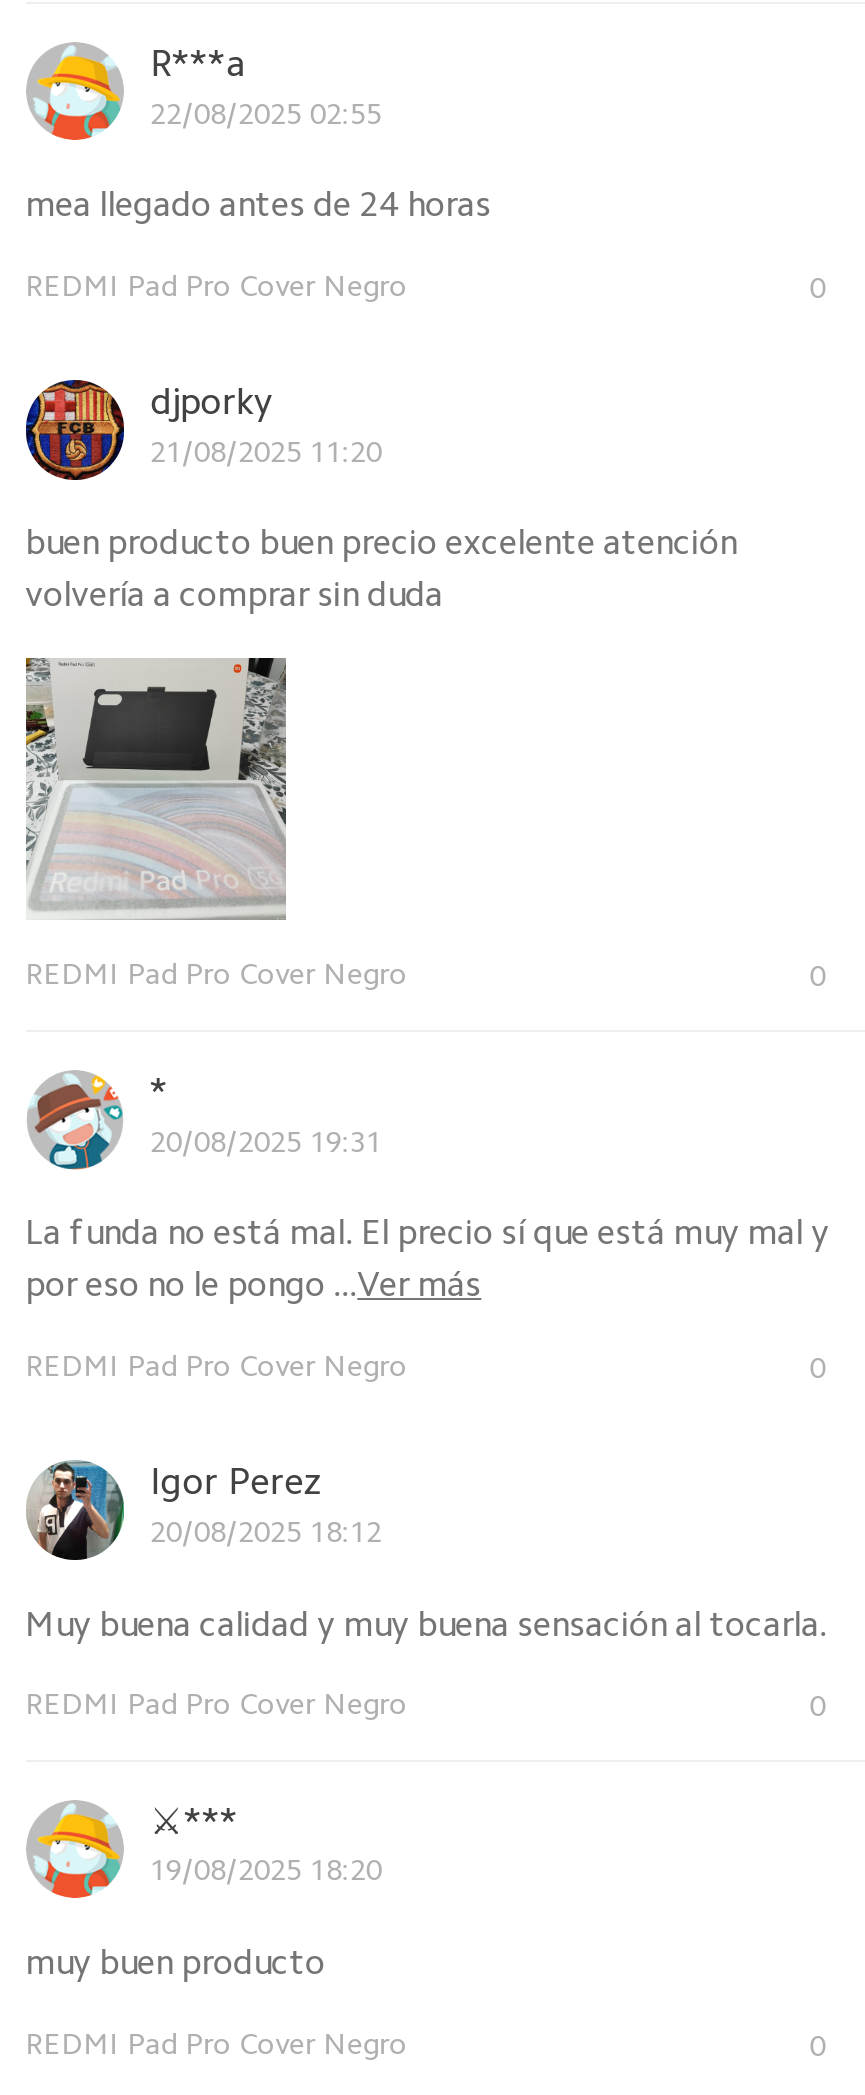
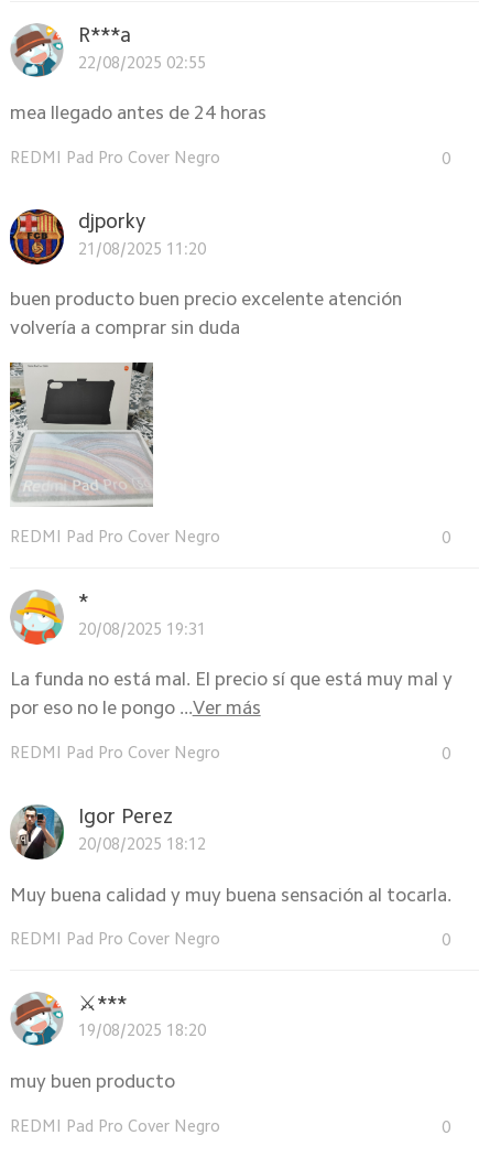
moved down: [image]

moved up: [image]

- [image]
+ [image]
